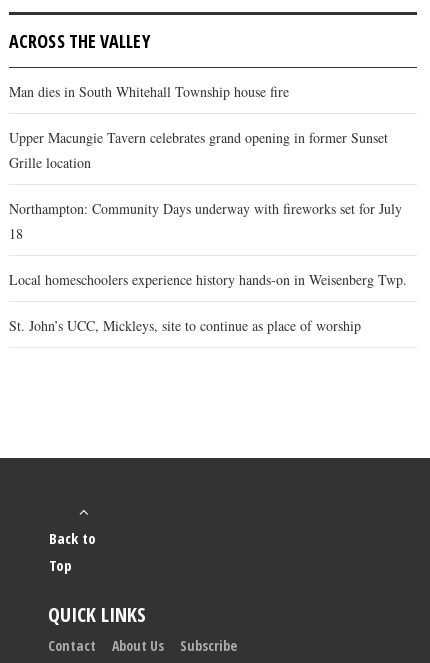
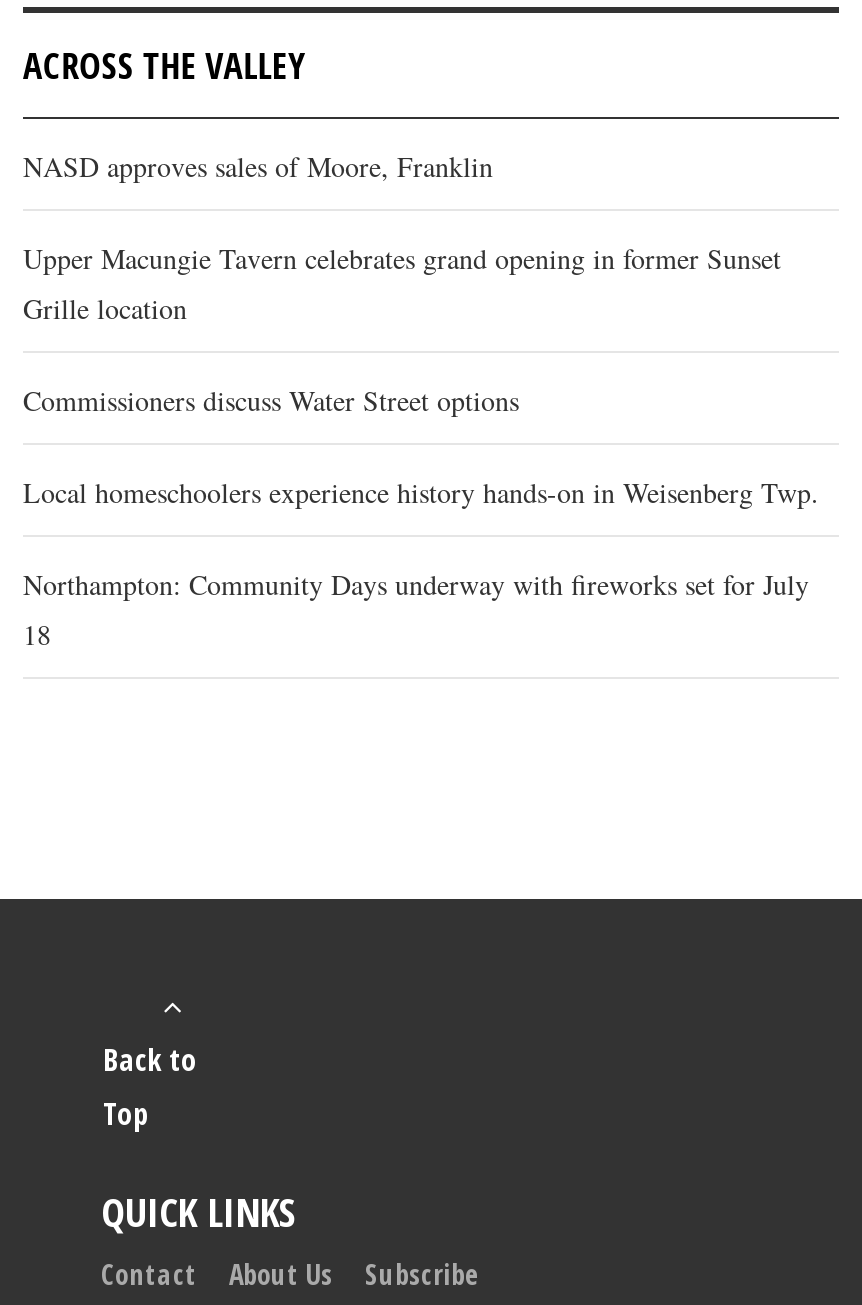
- Man dies in South Whitehall Township house fire
+ NASD approves sales of Moore, Franklin

+ Commissioners discuss Water Street options

moved down: Northampton: Community Days underway with fireworks set for July | 18

moved up: Local homeschoolers experience history hands-on in Weisenberg Twp.

- St. John’s UCC, Mickleys, site to continue as place of worship
